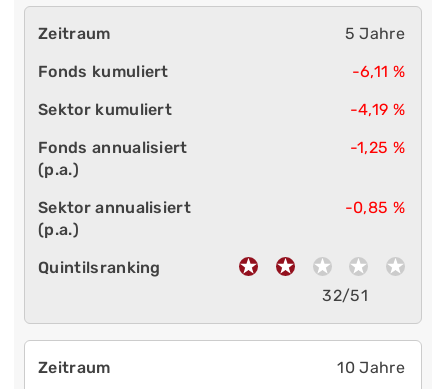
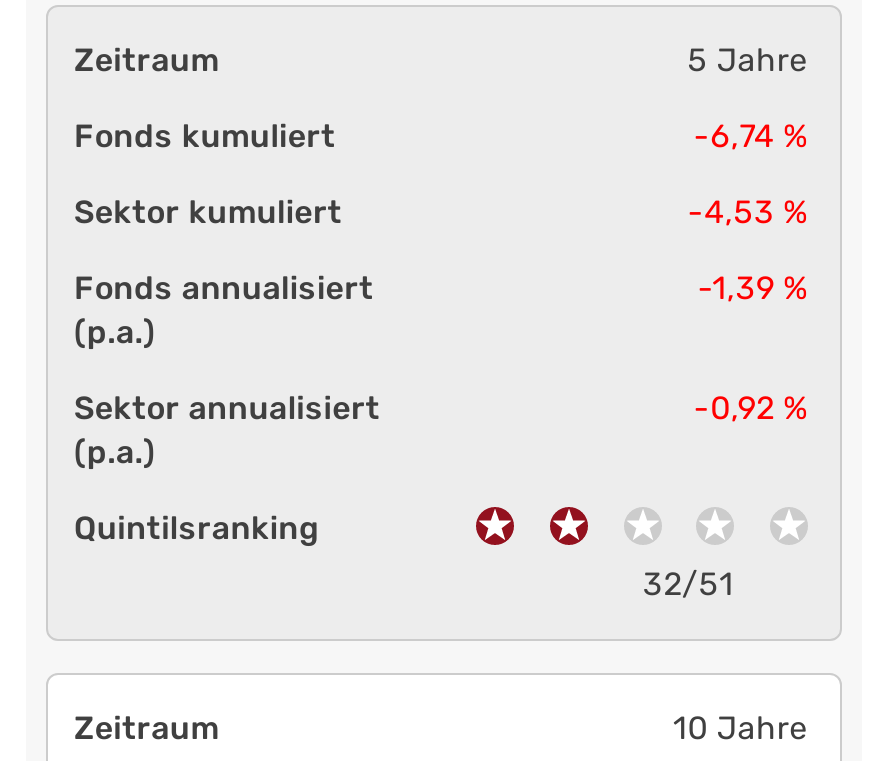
- -6,11 %
+ -6,74 %

- -4,19 %
+ -4,53 %

- -1,25 %
+ -1,39 %

- -0,85 %
+ -0,92 %
